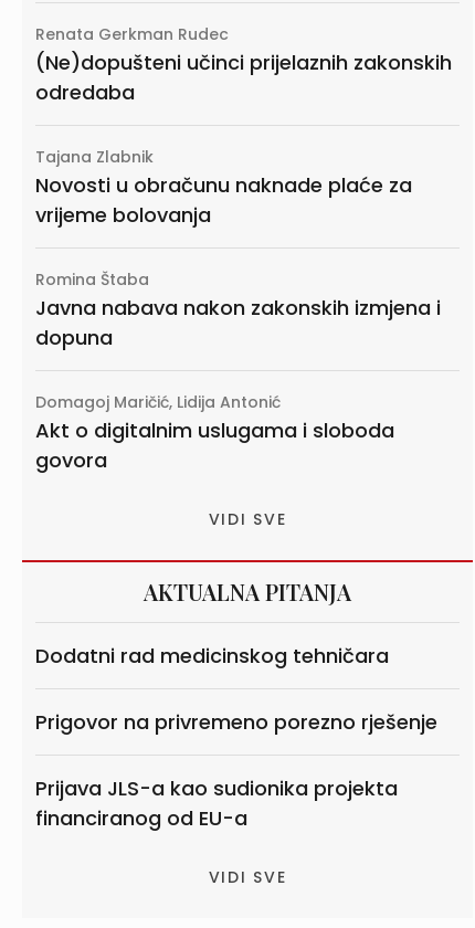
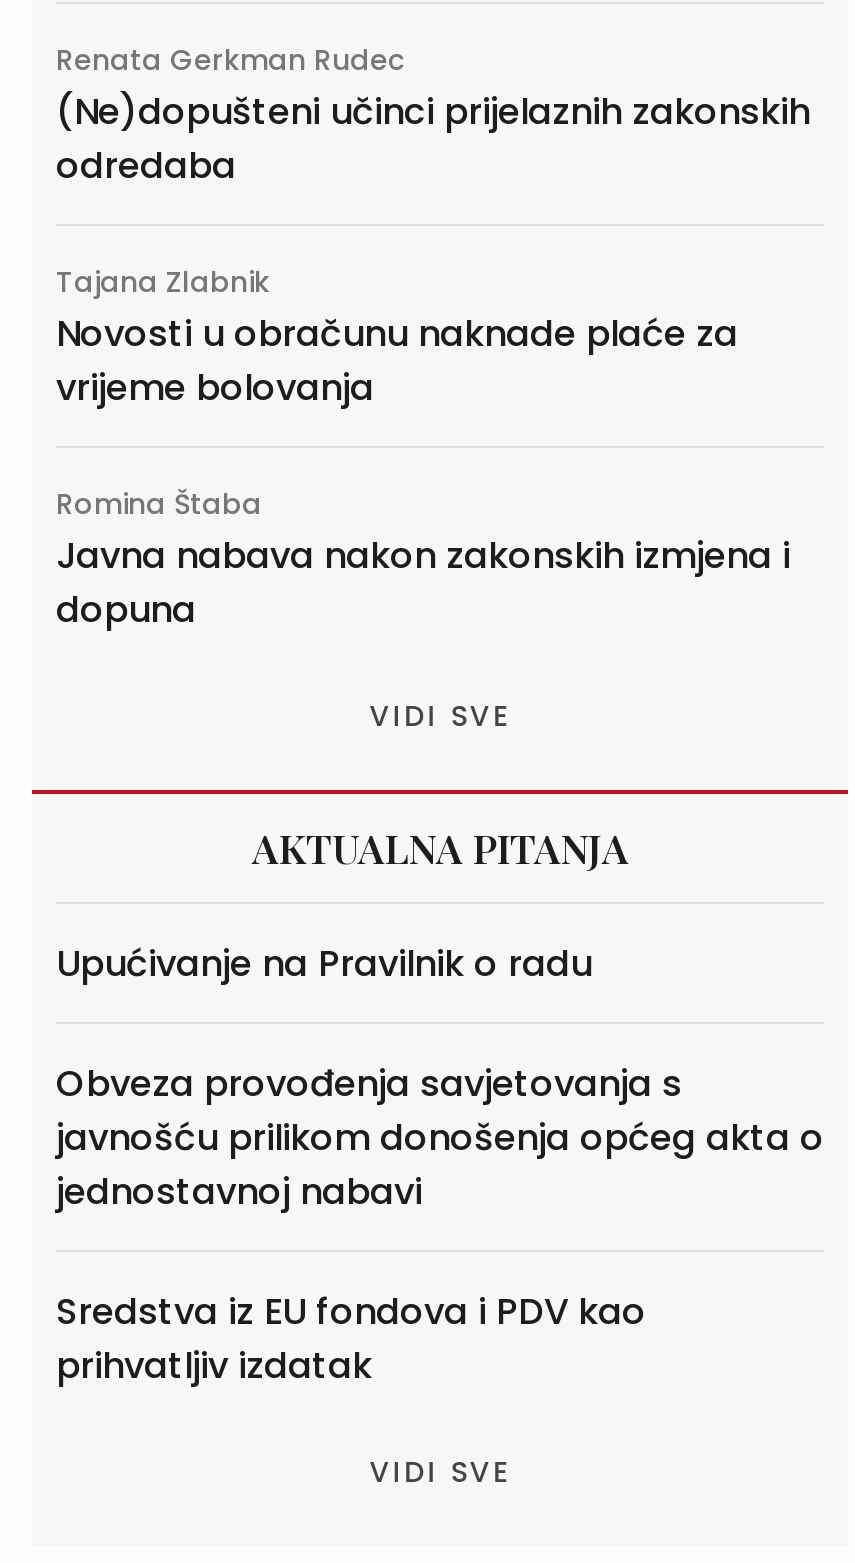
- Domagoj Maričić, Lidija Antonić
- Akt o digitalnim uslugama i sloboda
- govora

moved up: VIDI SVE | AKTUALNA PITANJA

- Dodatni rad medicinskog tehničara
+ Upućivanje na Pravilnik o radu

- Prigovor na privremeno porezno rješenje
+ Obveza provođenja savjetovanja s
+ javnošću prilikom donošenja općeg akta o
+ jednostavnoj nabavi

- Prijava JLS-a kao sudionika projekta
- financiranog od EU-a
+ Sredstva iz EU fondova i PDV kao
+ prihvatljiv izdatak
